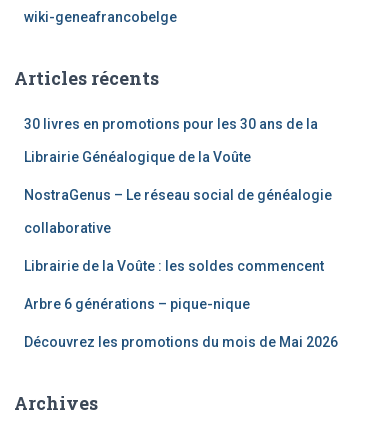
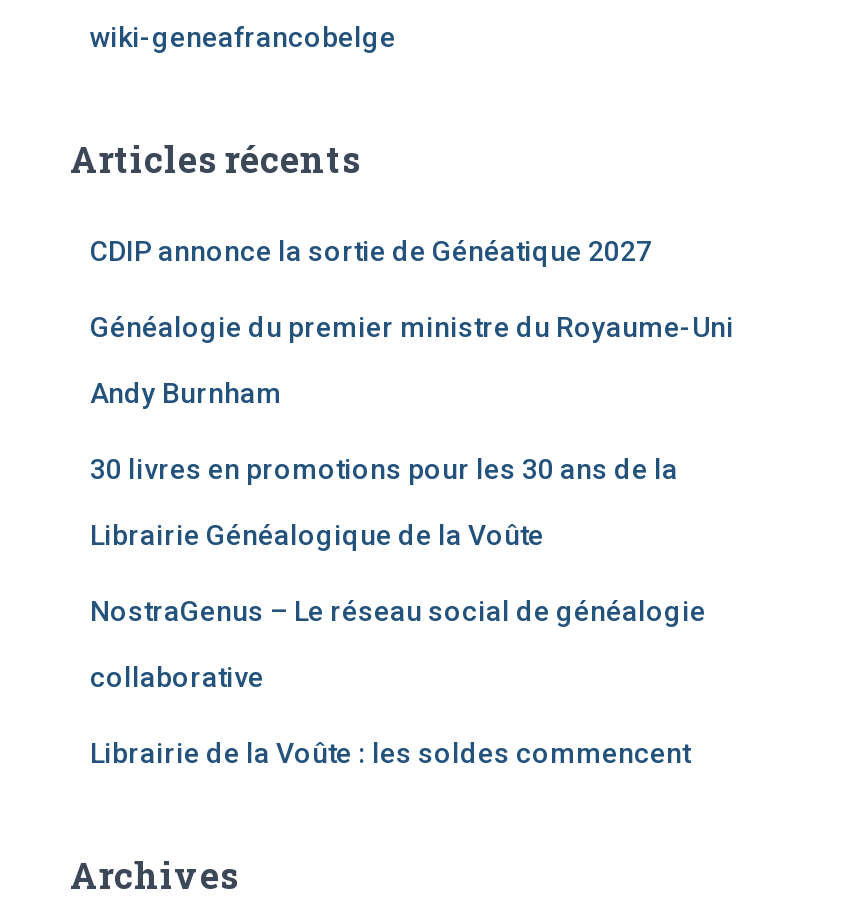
+ CDIP annonce la sortie de Généatique 2027
+ Généalogie du premier ministre du Royaume-Uni
+ Andy Burnham

moved down: 30 livres en promotions pour les 30 ans de la | Librairie Généalogique de la Voûte | NostraGenus – Le réseau social de généalogie | collaborative | Librairie de la Voûte : les soldes commencent

- Arbre 6 générations – pique-nique
- Découvrez les promotions du mois de Mai 2026
